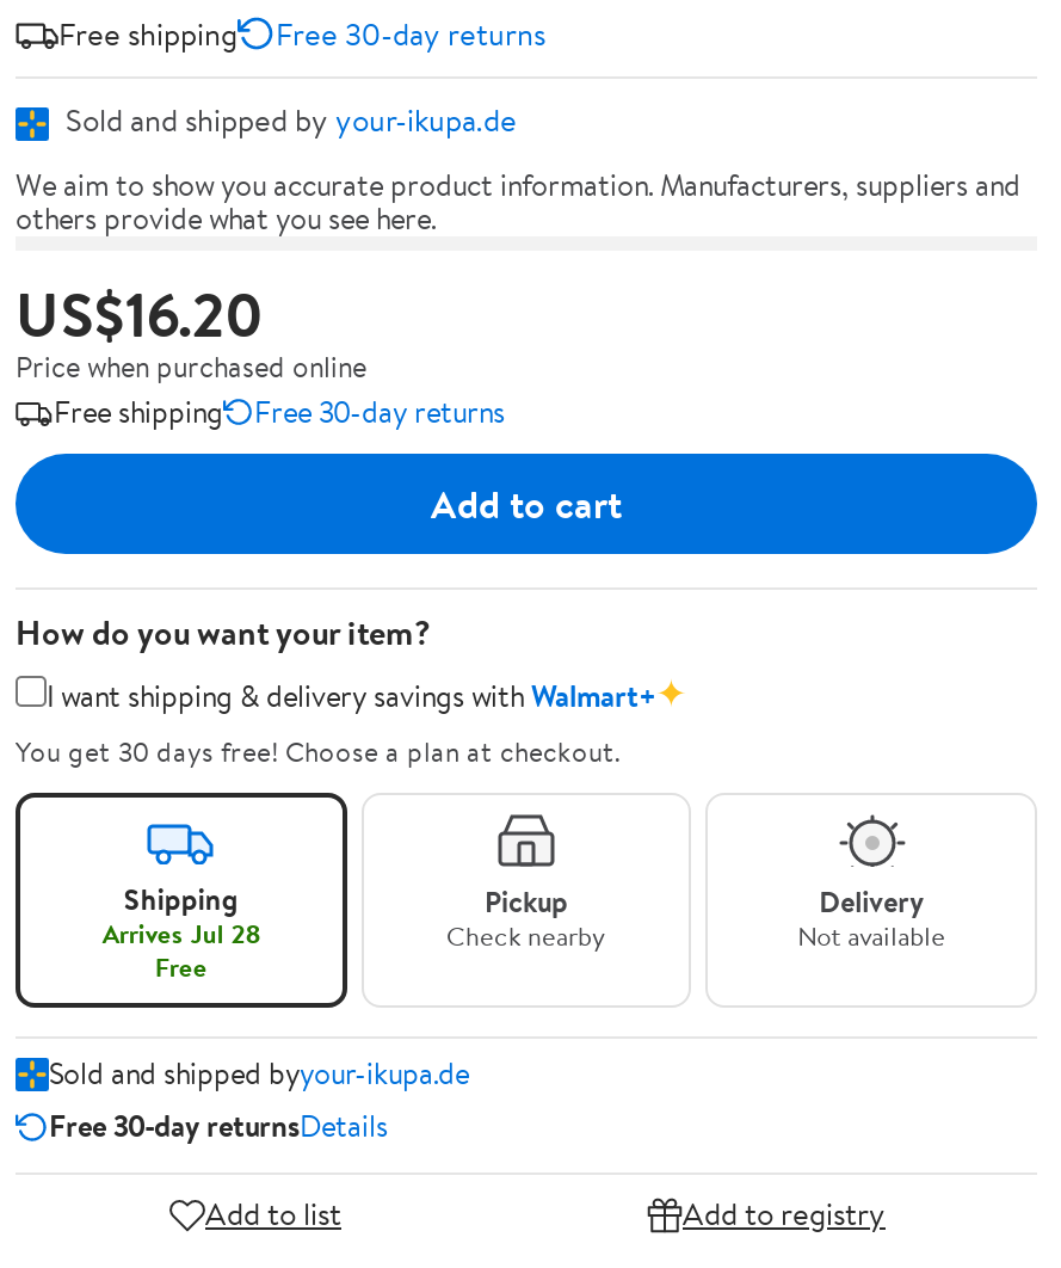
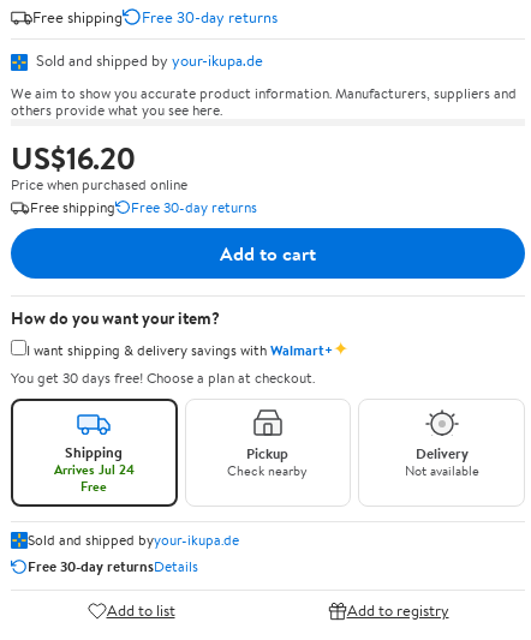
- Arrives Jul 28
+ Arrives Jul 24
